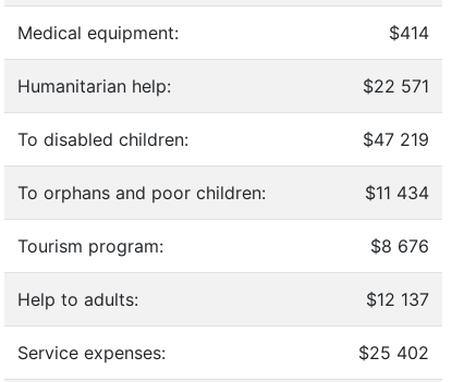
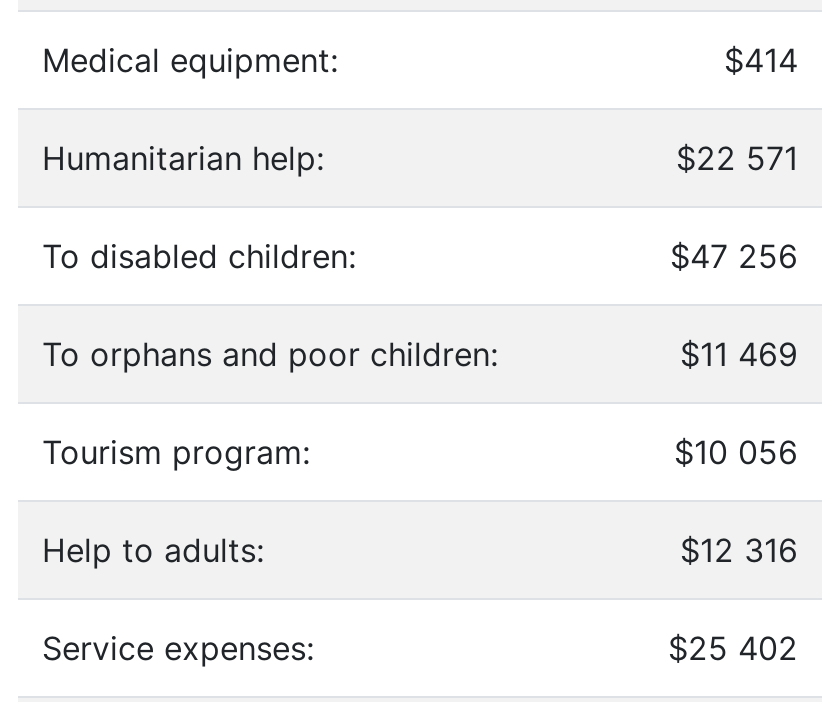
- $47 219
+ $47 256

- $11 434
+ $11 469

- $8 676
+ $10 056

- $12 137
+ $12 316
